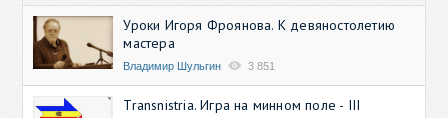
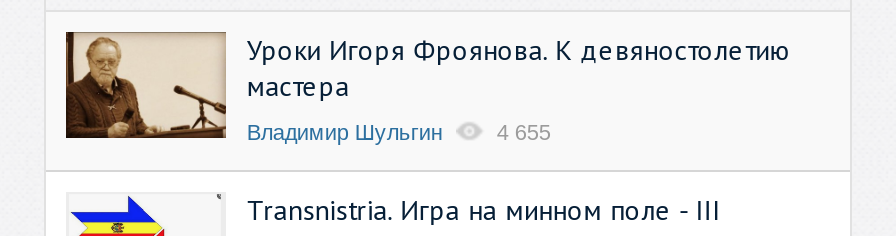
- 3 851
+ 4 655
